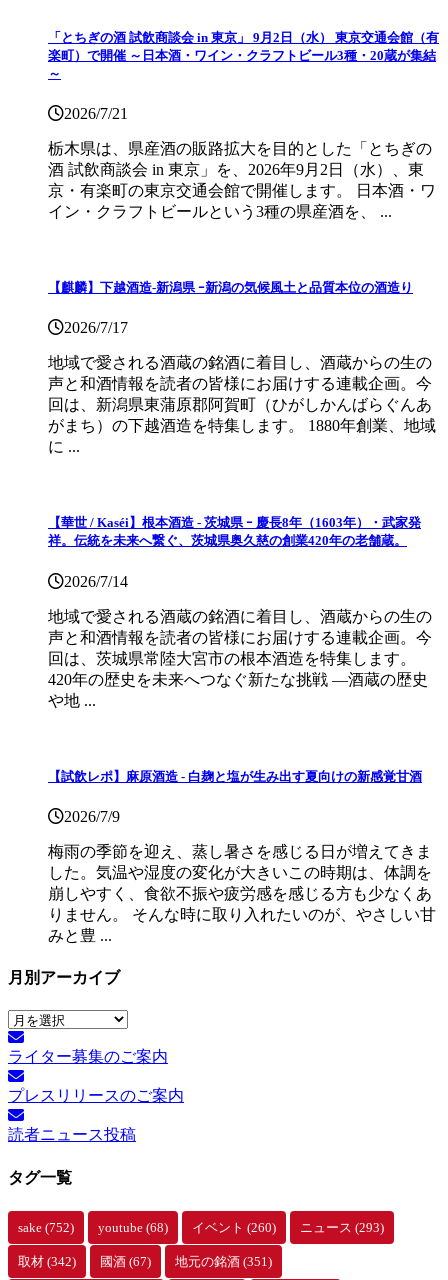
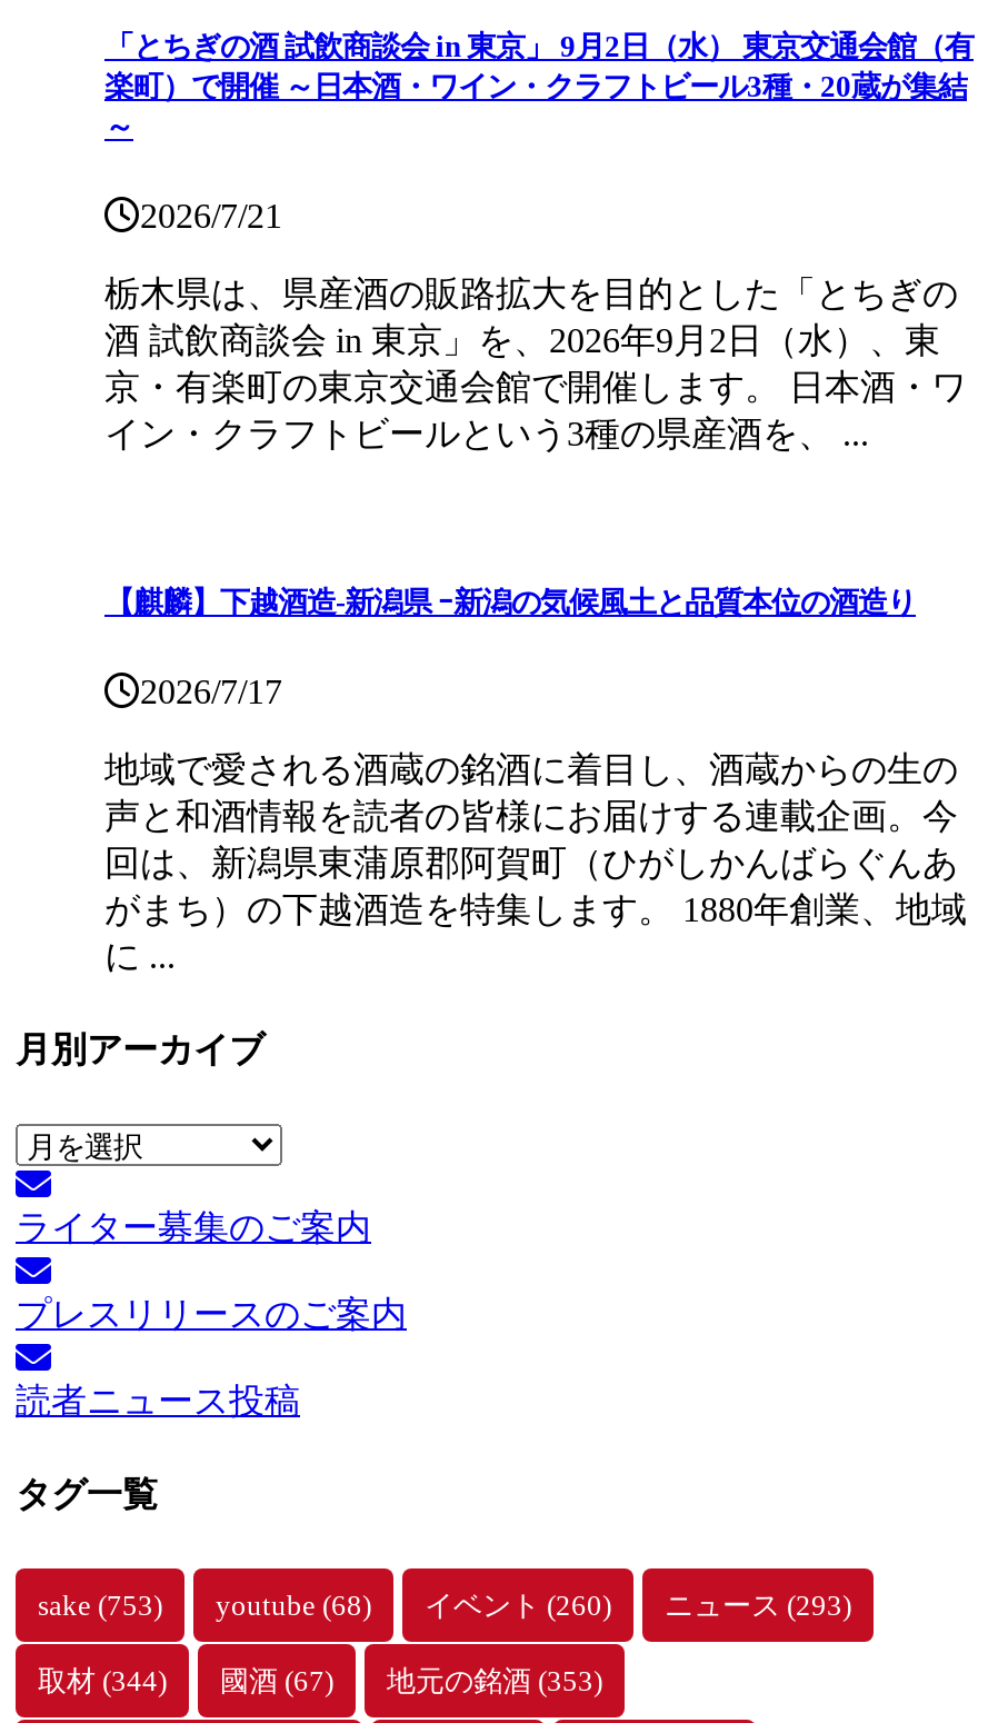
- 【華世 / Kaséi】根本酒造 ‐ 茨城県 ｰ 慶長8年（1603年）・武家発
- 祥。伝統を未来へ繋ぐ、茨城県奥久慈の創業420年の老舗蔵。
- 2026/7/14
- 地域で愛される酒蔵の銘酒に着目し、酒蔵からの生の
- 声と和酒情報を読者の皆様にお届けする連載企画。今
- 回は、茨城県常陸大宮市の根本酒造を特集します。
- 420年の歴史を未来へつなぐ新たな挑戦 ―酒蔵の歴史
- や地 ...

- 【試飲レポ】麻原酒造 - 白麹と塩が生み出す夏向けの新感覚甘酒
- 2026/7/9
- 梅雨の季節を迎え、蒸し暑さを感じる日が増えてきま
- した。気温や湿度の変化が大きいこの時期は、体調を
- 崩しやすく、食欲不振や疲労感を感じる方も少なくあ
- りません。 そんな時に取り入れたいのが、やさしい甘
- みと豊 ...

- sake (752) youtube (68) イベント(260) ニュース(293)
+ sake (753) youtube (68) イベント(260) ニュース(293)

- 取材(342)
+ 取材(344)

- 地元の銘酒(351)
+ 地元の銘酒(353)
